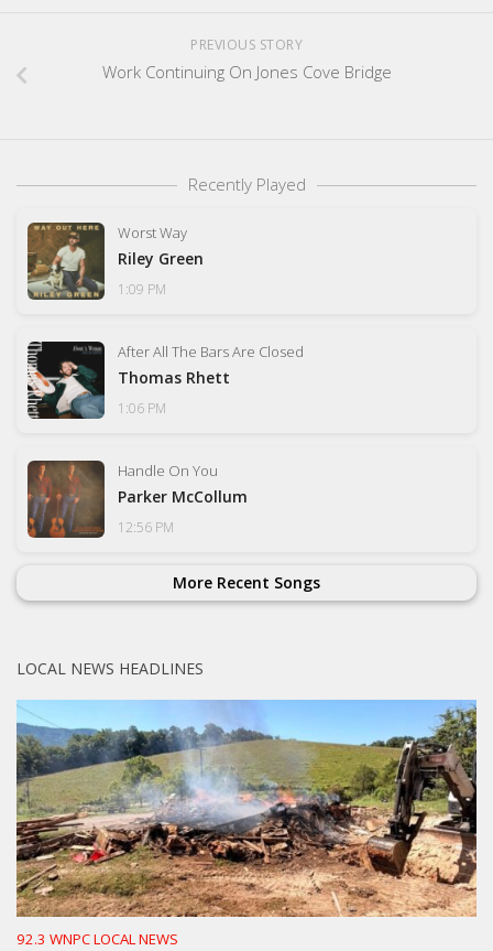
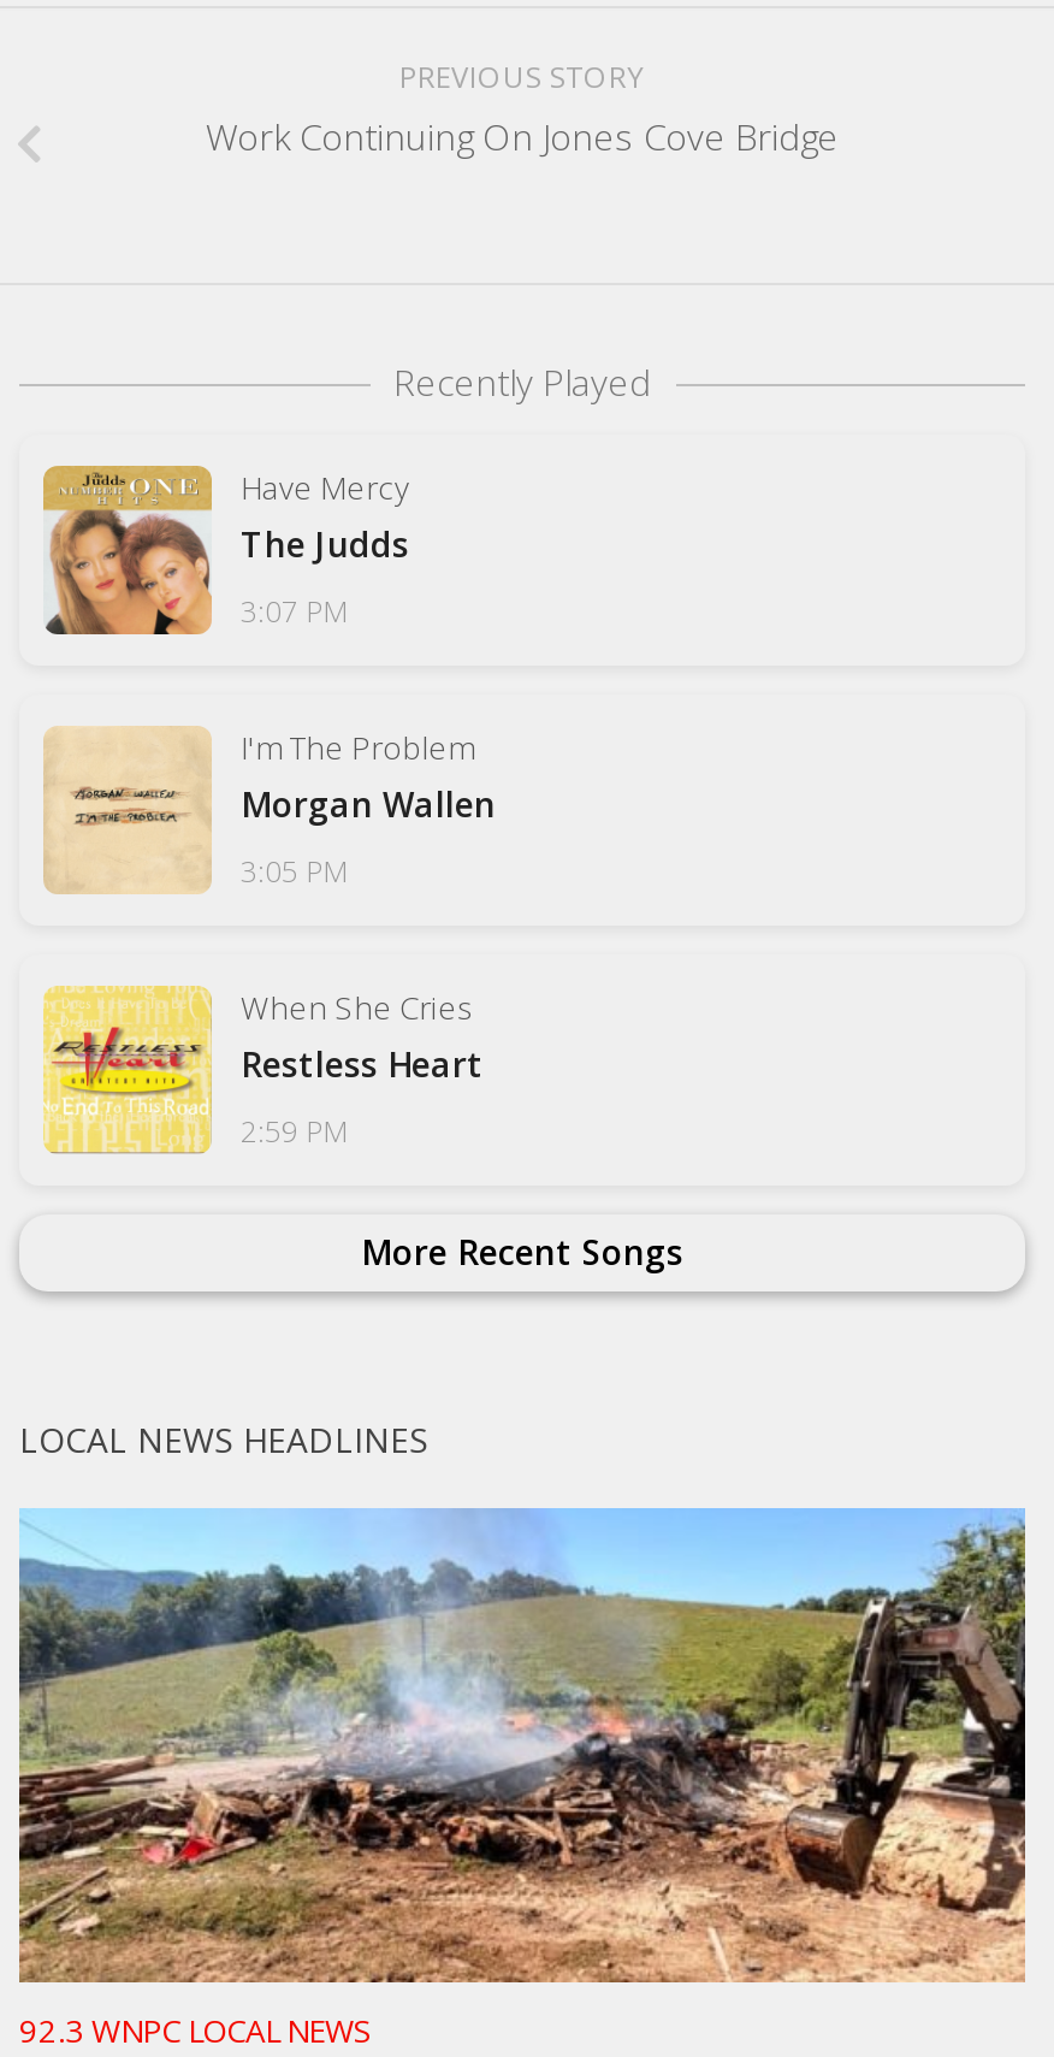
- [image]
- Worst Way
- Riley Green
+ [image]
+ Have Mercy
+ The Judds

- 1:09 PM
+ 3:07 PM

- [image]
- After All The Bars Are Closed
- Thomas Rhett
+ [image]
+ I'm The Problem
+ Morgan Wallen

- 1:06 PM
+ 3:05 PM

- [image]
- Handle On You
- Parker McCollum
+ [image]
+ When She Cries
+ Restless Heart

- 12:56 PM
+ 2:59 PM
